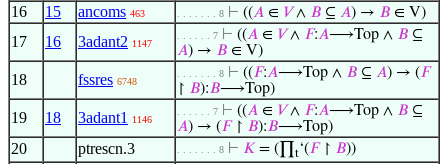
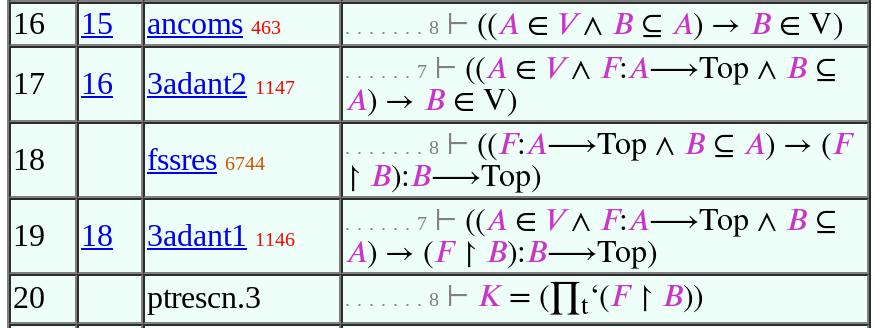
- fssres 6748
+ fssres 6744
